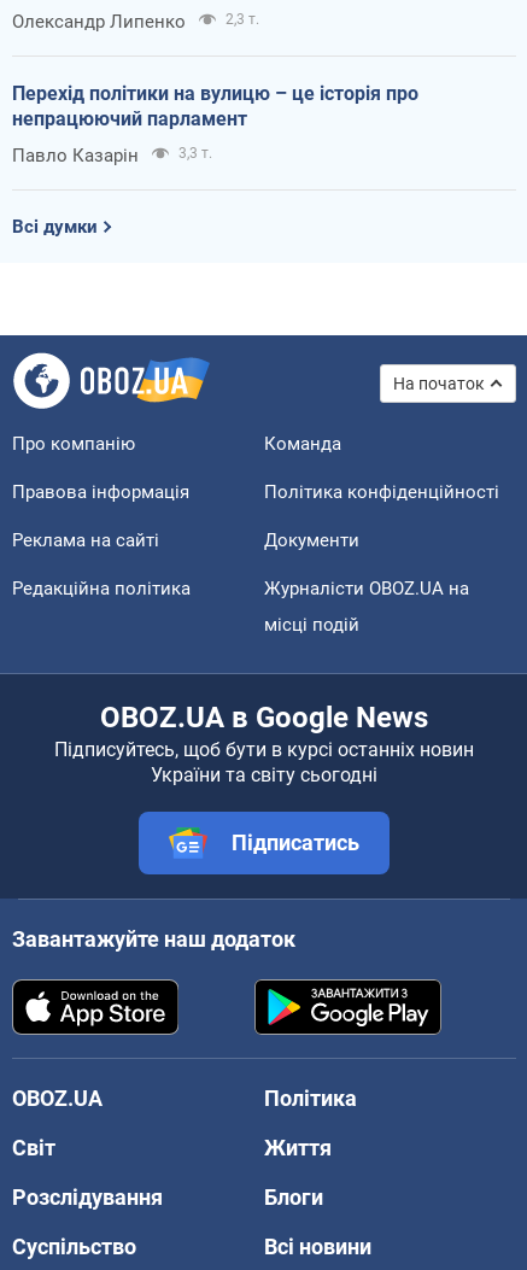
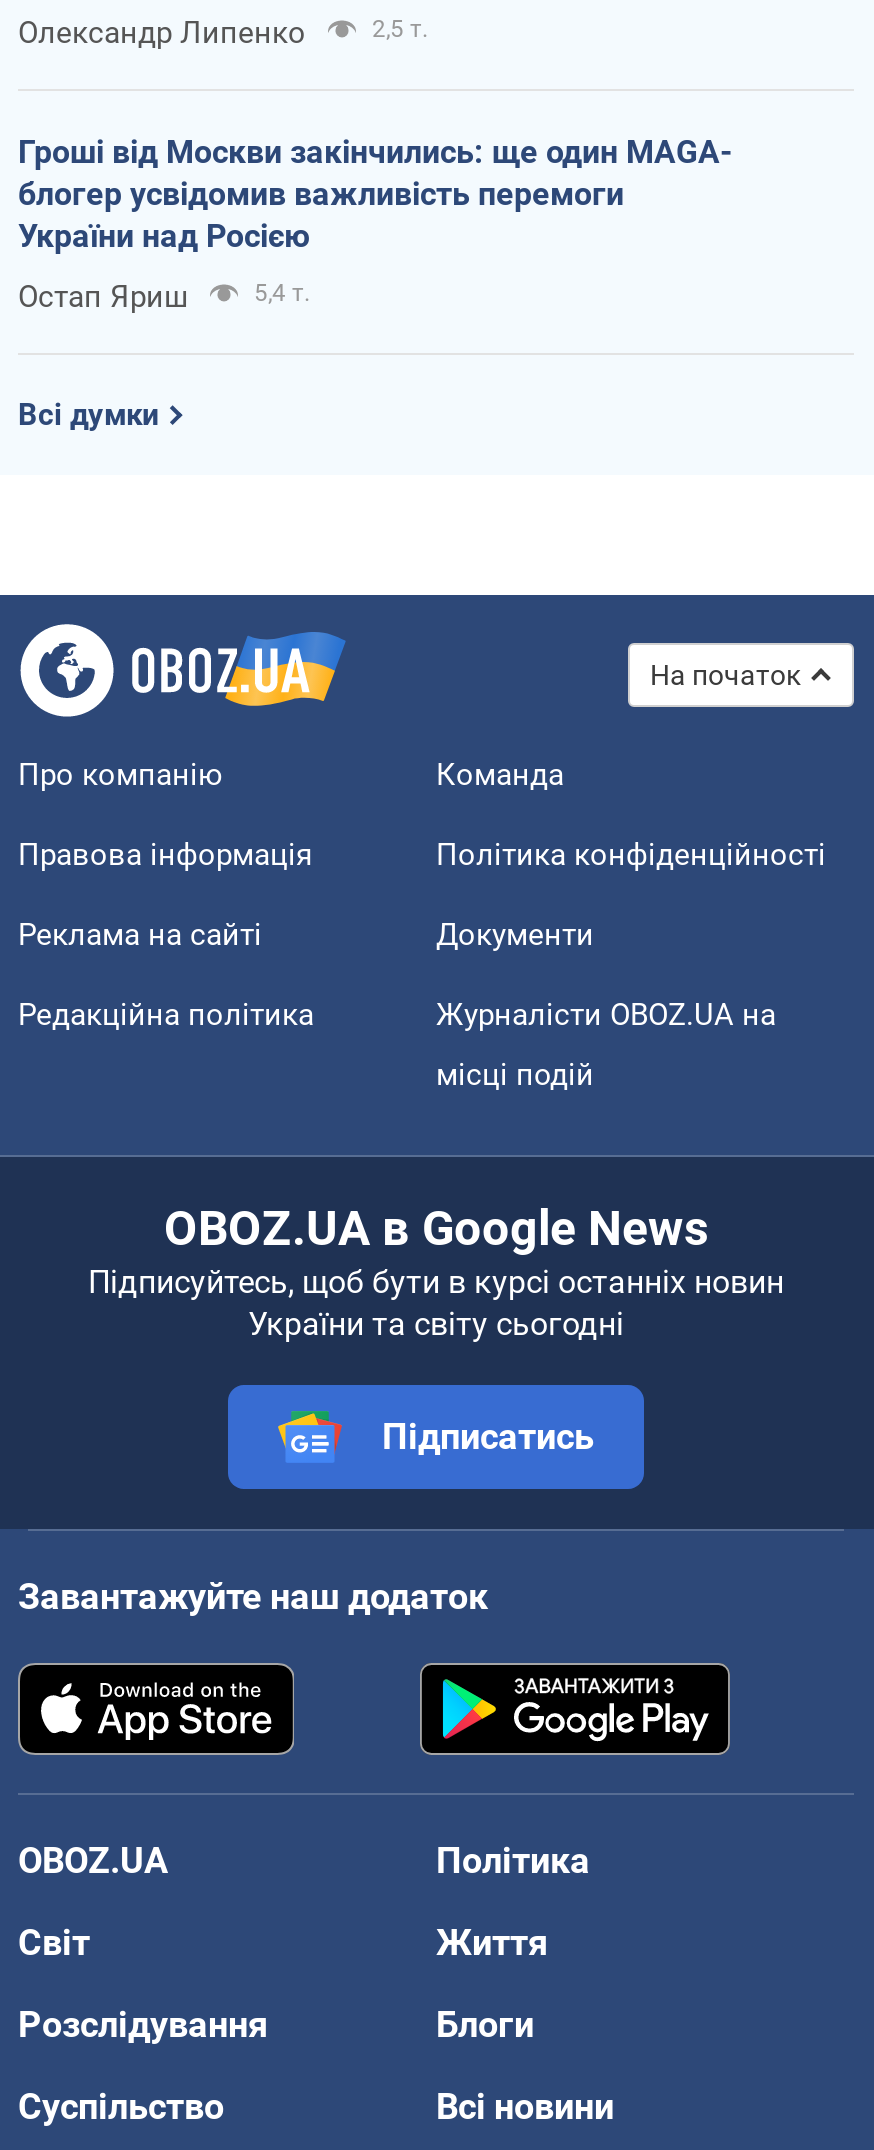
- 2,3 т.
+ 2,5 т.

- Перехід політики на вулицю – це історія про
- непрацюючий парламент
+ Гроші від Москви закінчились: ще один MAGA-
+ блогер усвідомив важливість перемоги
+ України над Росією

- Павло Казарін
- 3,3 т.
+ Остап Яриш
+ 5,4 т.
